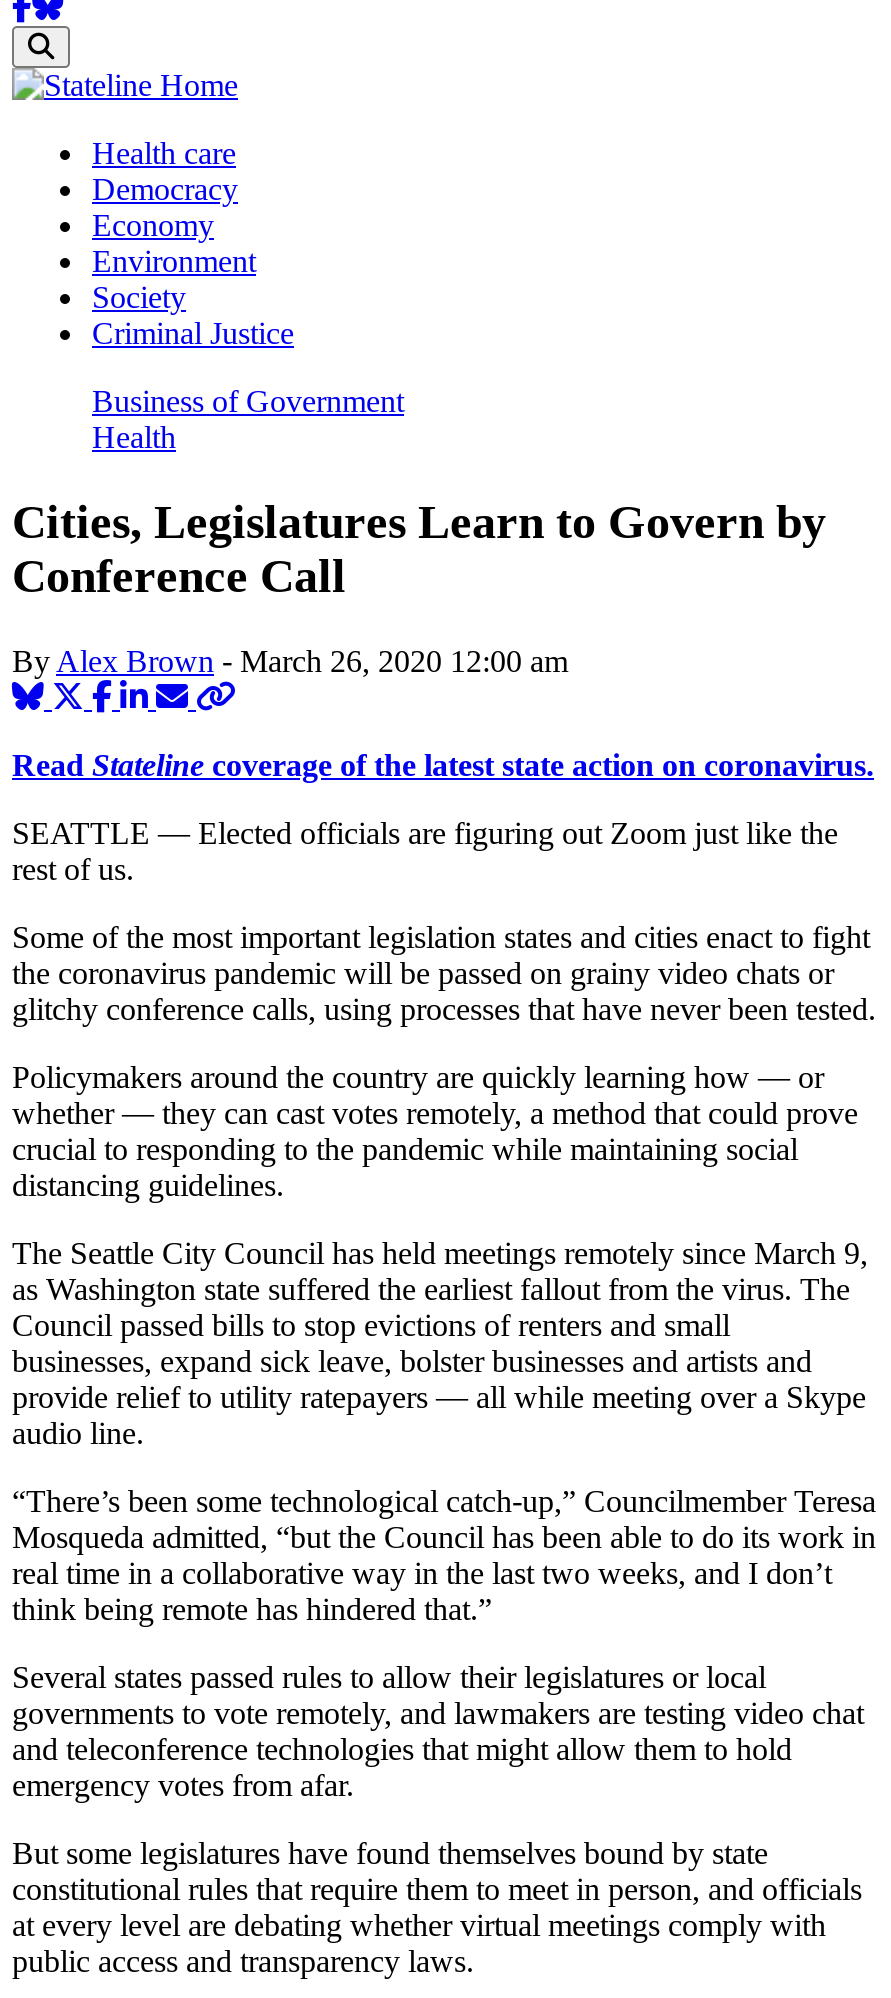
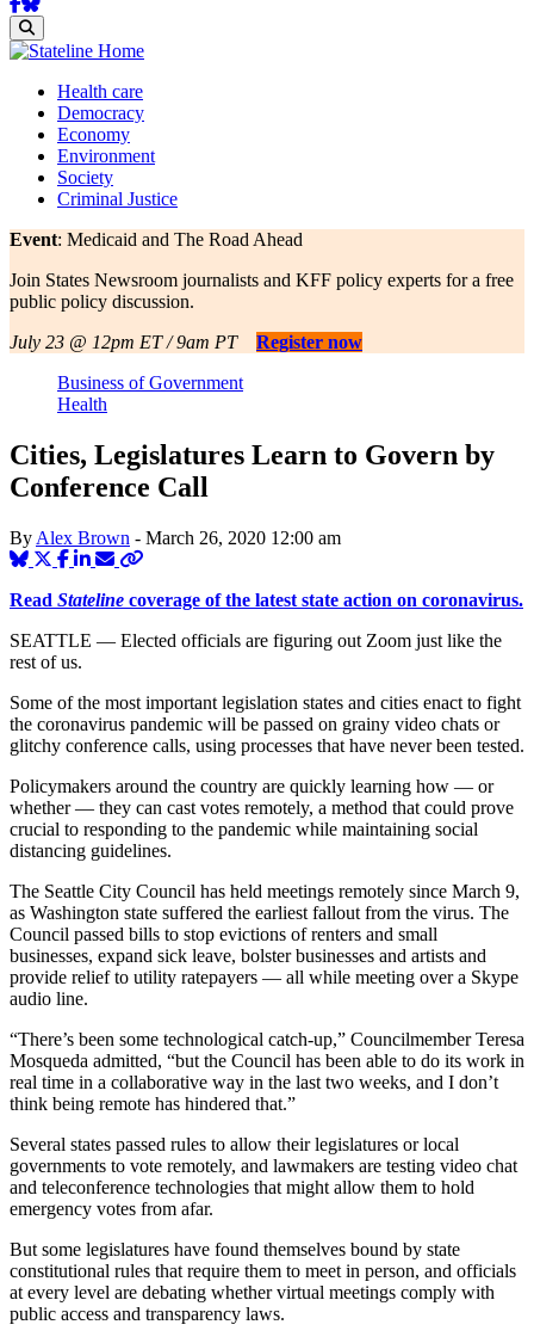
+ Event: Medicaid and The Road Ahead
+ Join States Newsroom journalists and KFF policy experts for a free
+ public policy discussion.
+ July 23 @ 12pm ET / 9am PT
+ Register now
